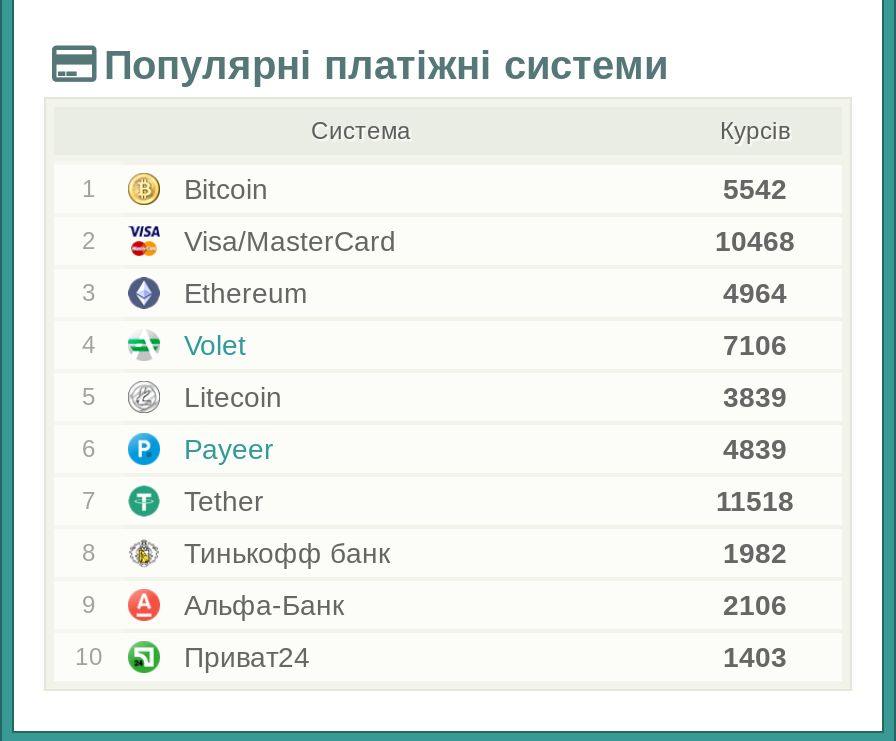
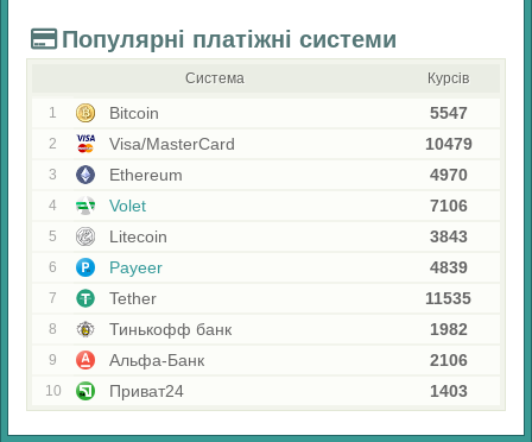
- 5542
+ 5547

- 10468
+ 10479

- 4964
+ 4970

- 3839
+ 3843

- 11518
+ 11535
